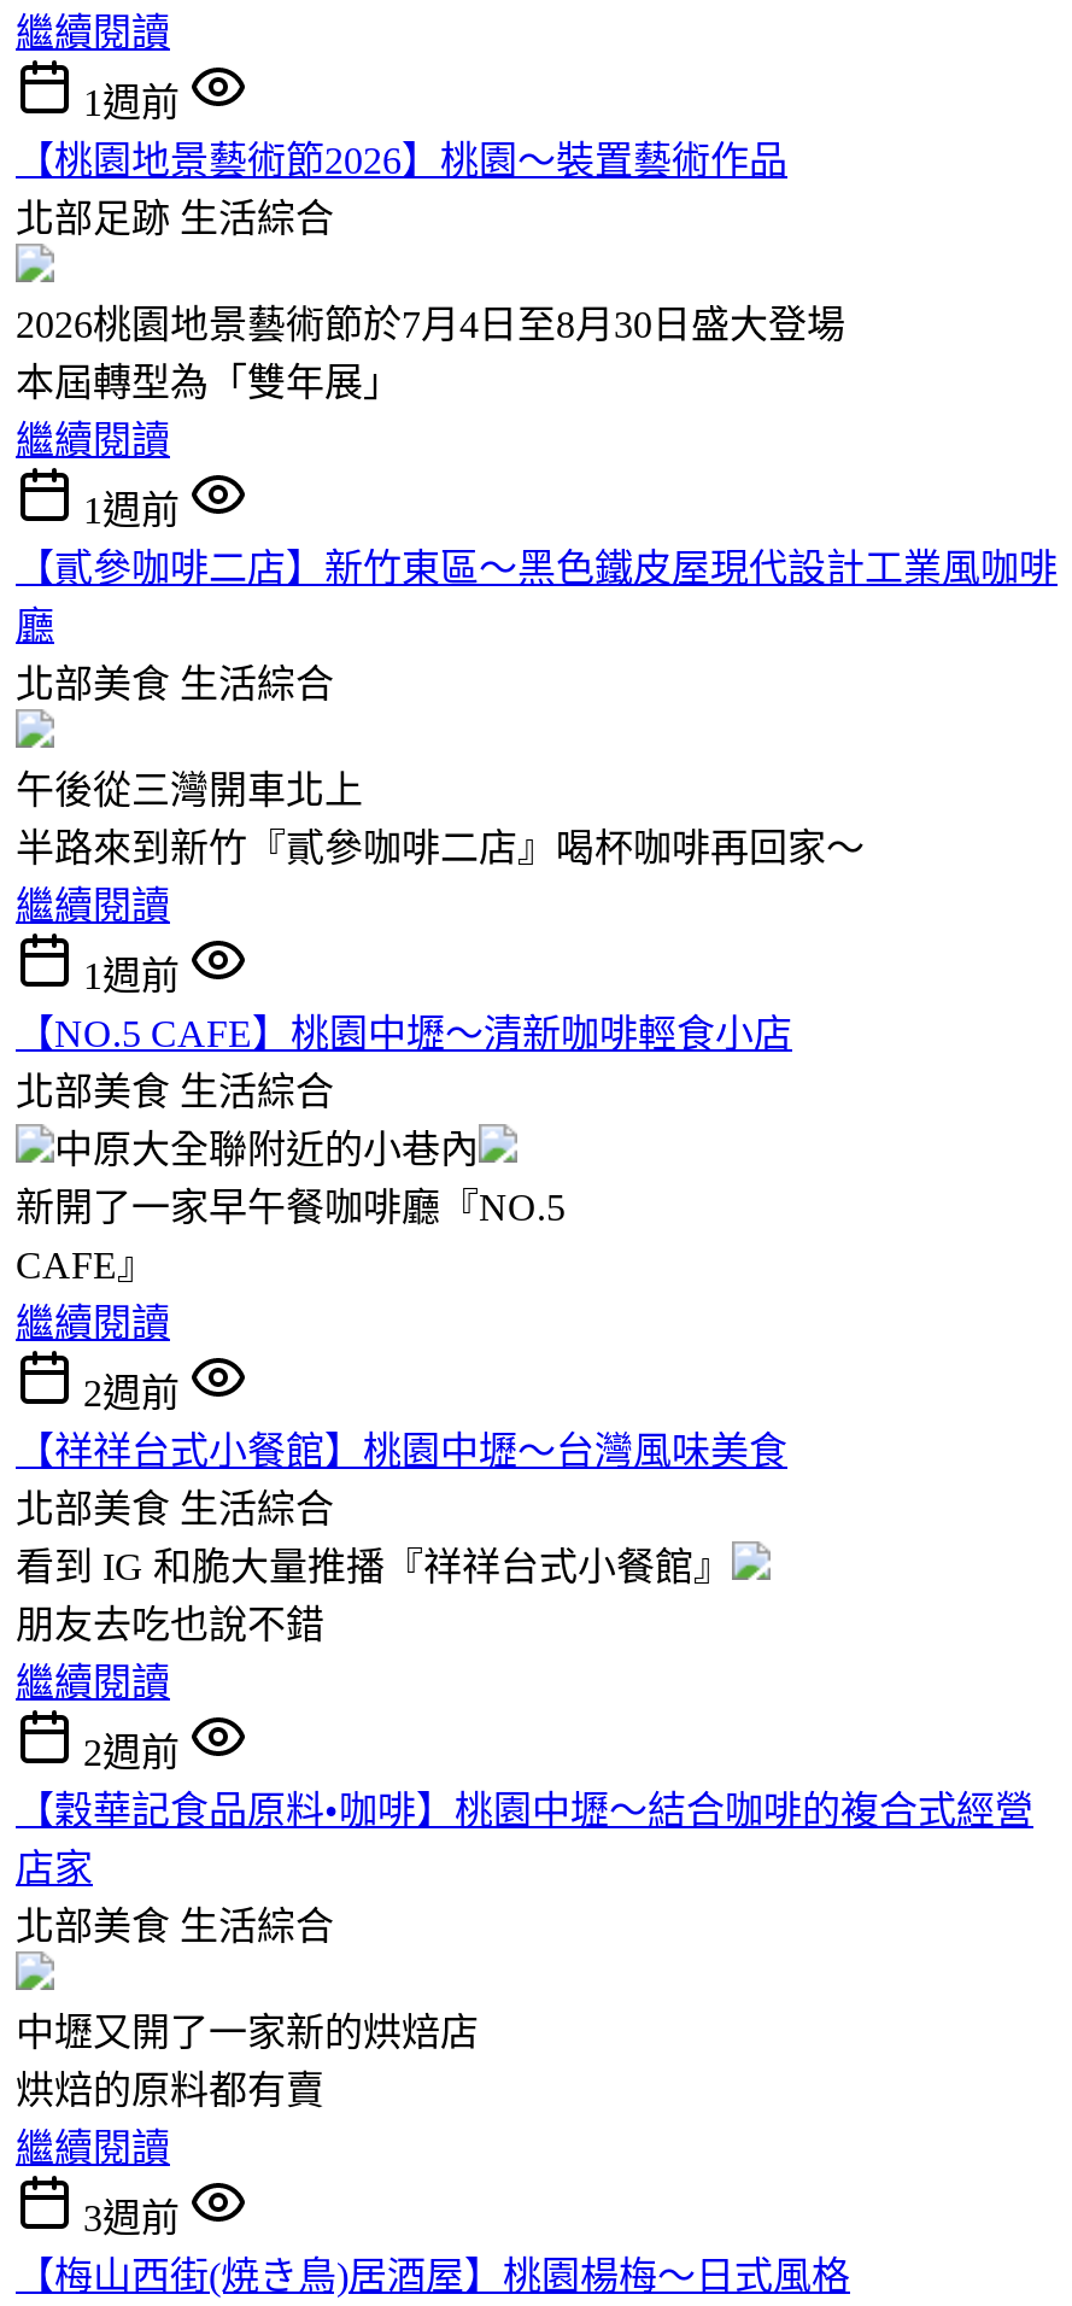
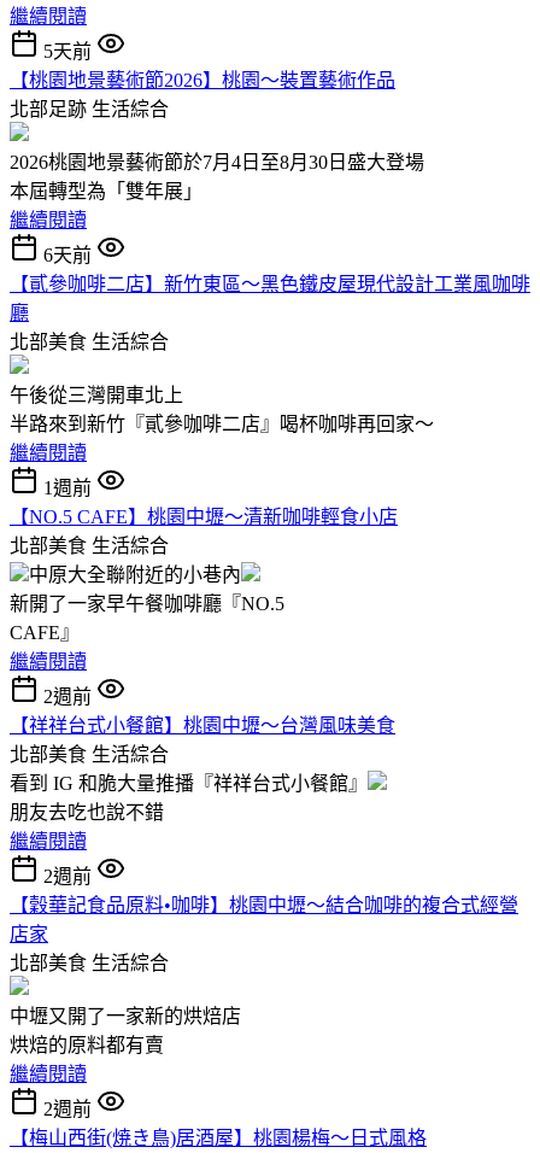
- 1週前
+ 5天前

- 1週前
+ 6天前

- 3週前
+ 2週前
